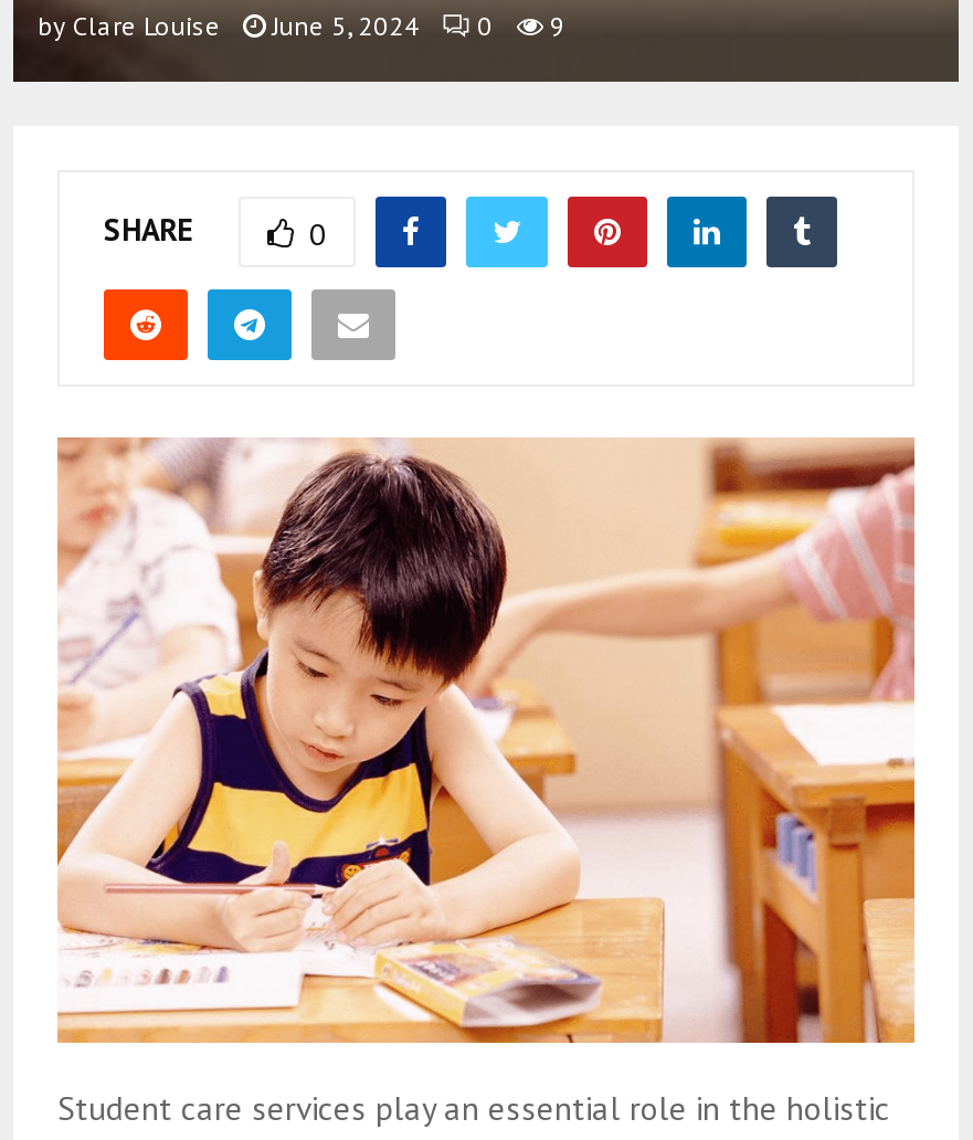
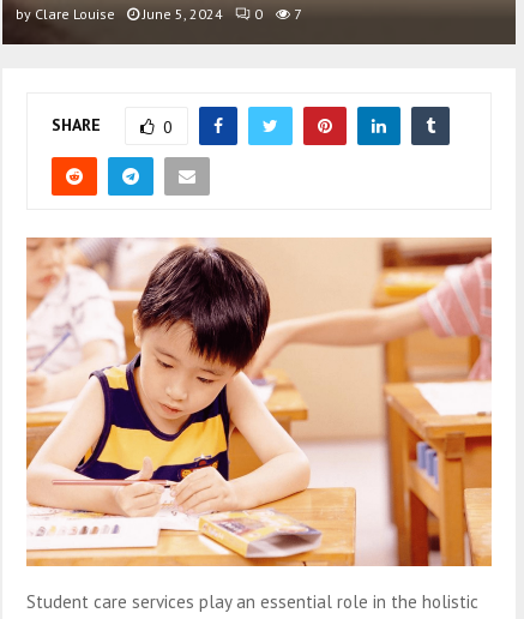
- by Clare Louise June 5, 2024 0 9
+ by Clare Louise June 5, 2024 0 7
